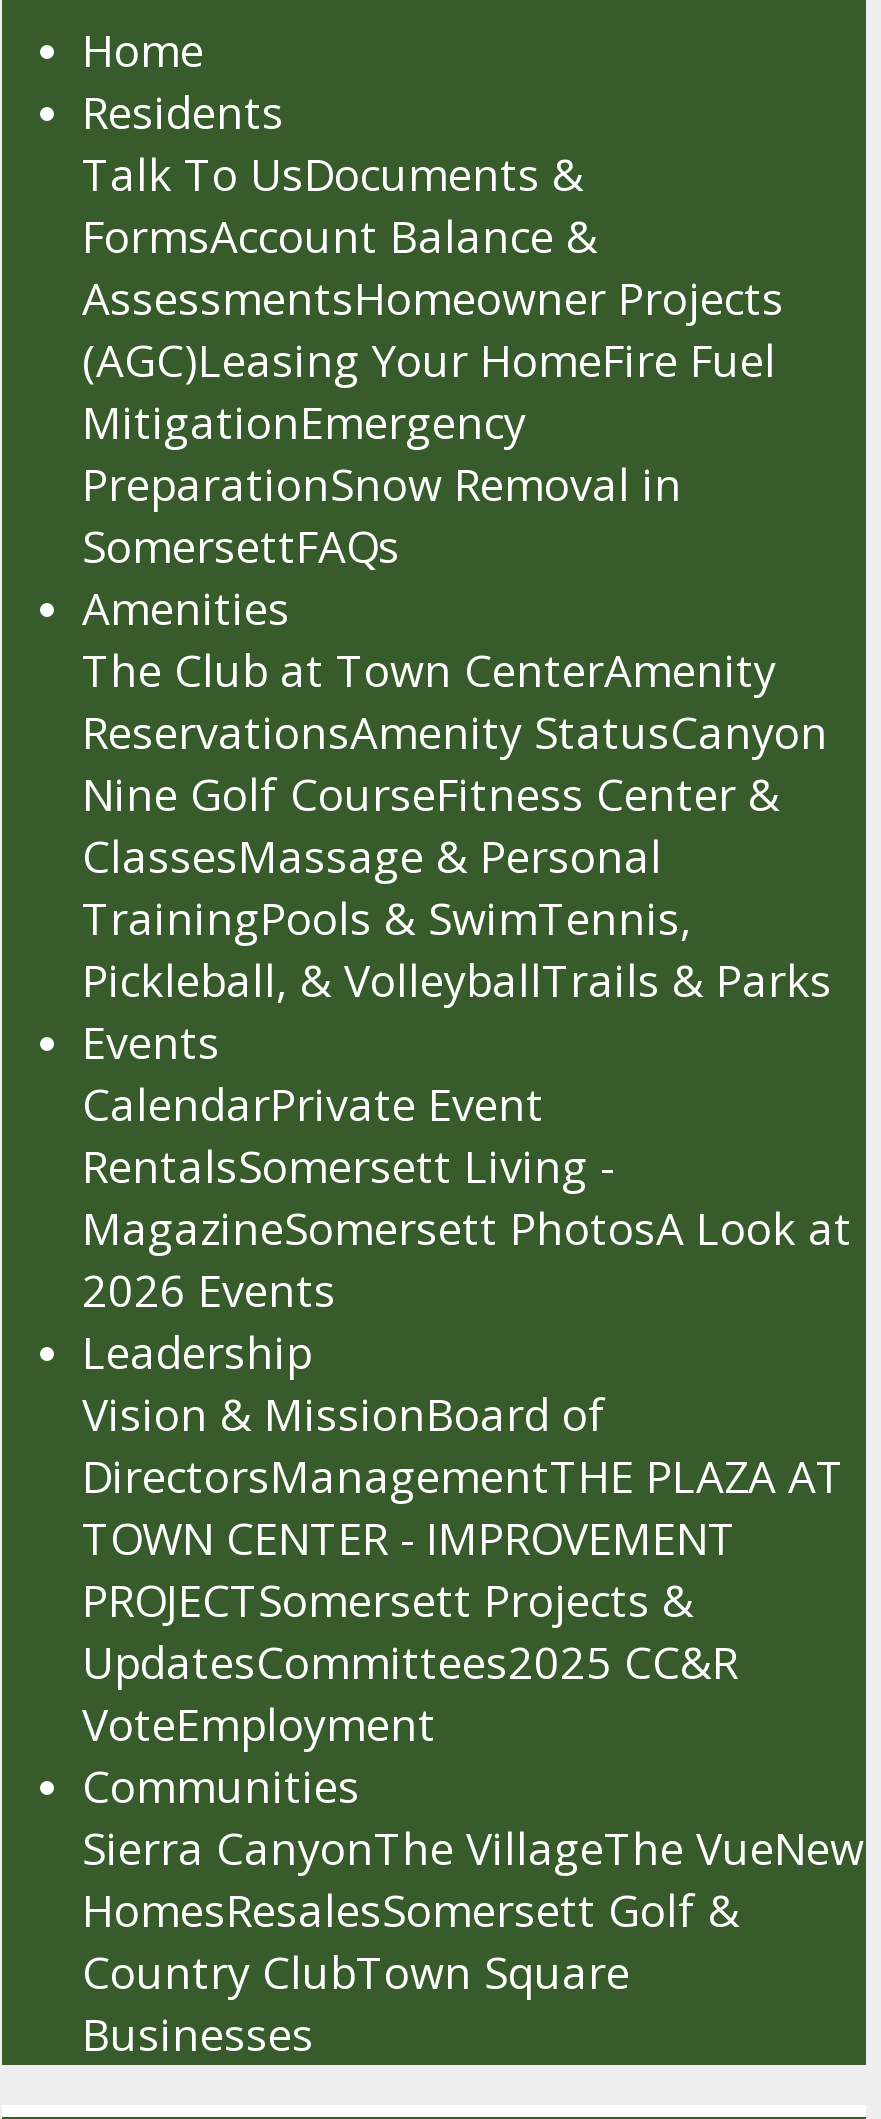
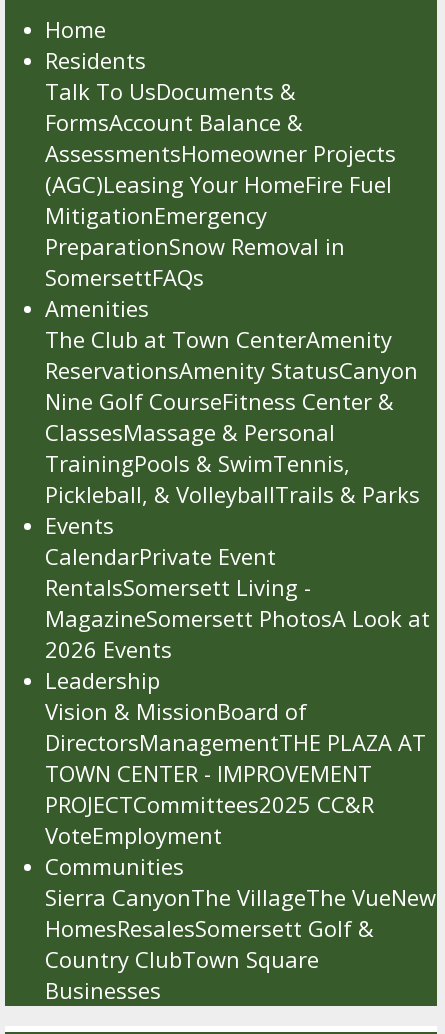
- PROJECTSomersett Projects &
- UpdatesCommittees2025 CC&R
+ PROJECTCommittees2025 CC&R
